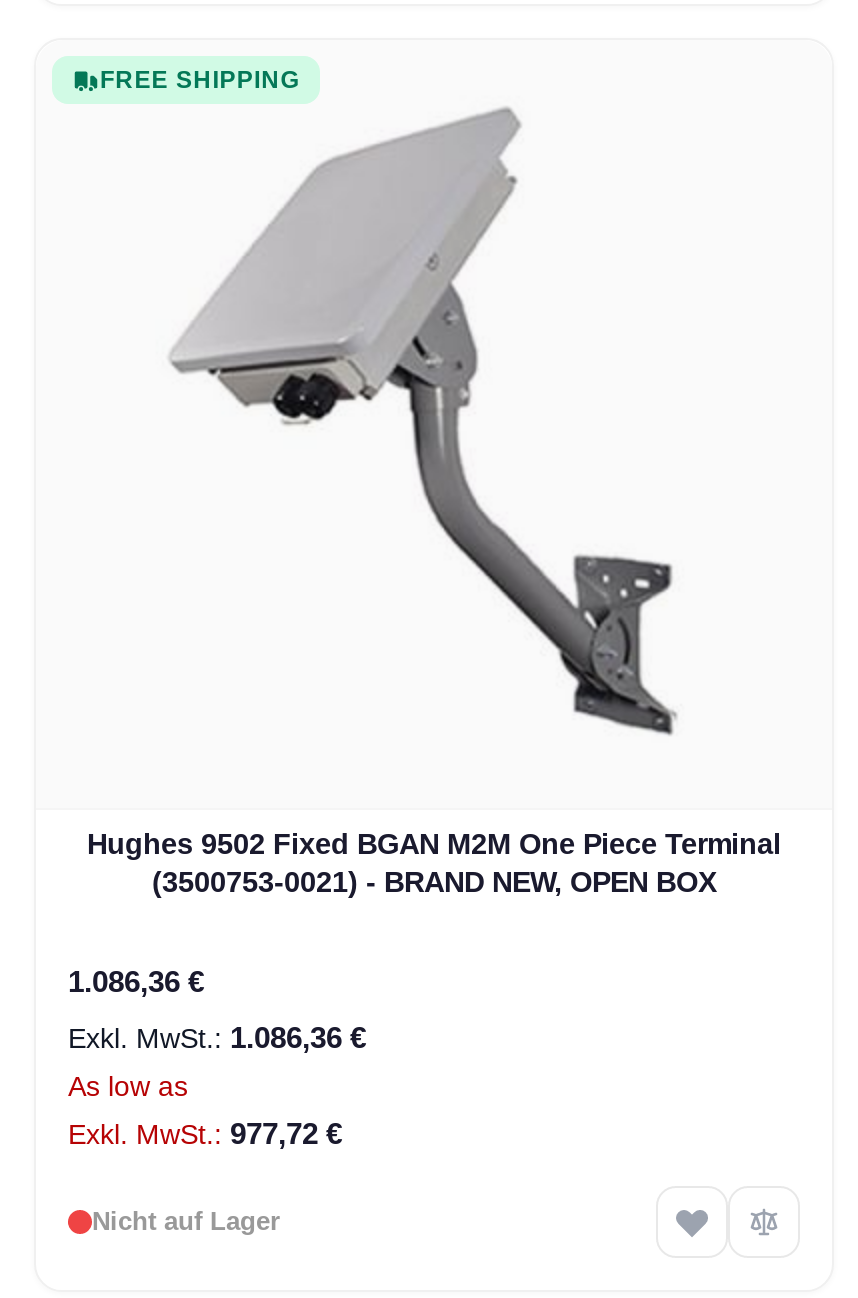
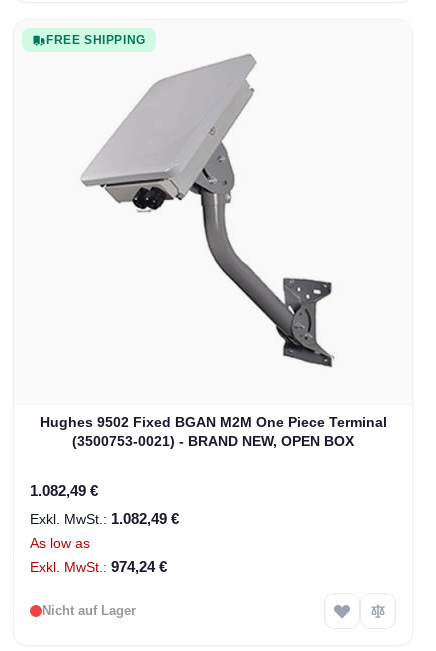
- 1.086,36 €
+ 1.082,49 €

- 1.086,36 €
+ 1.082,49 €

- 977,72 €
+ 974,24 €
